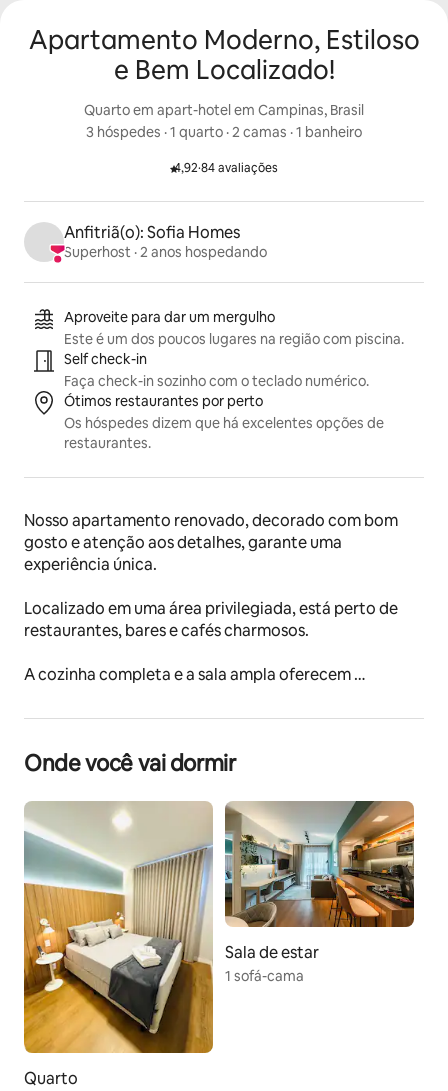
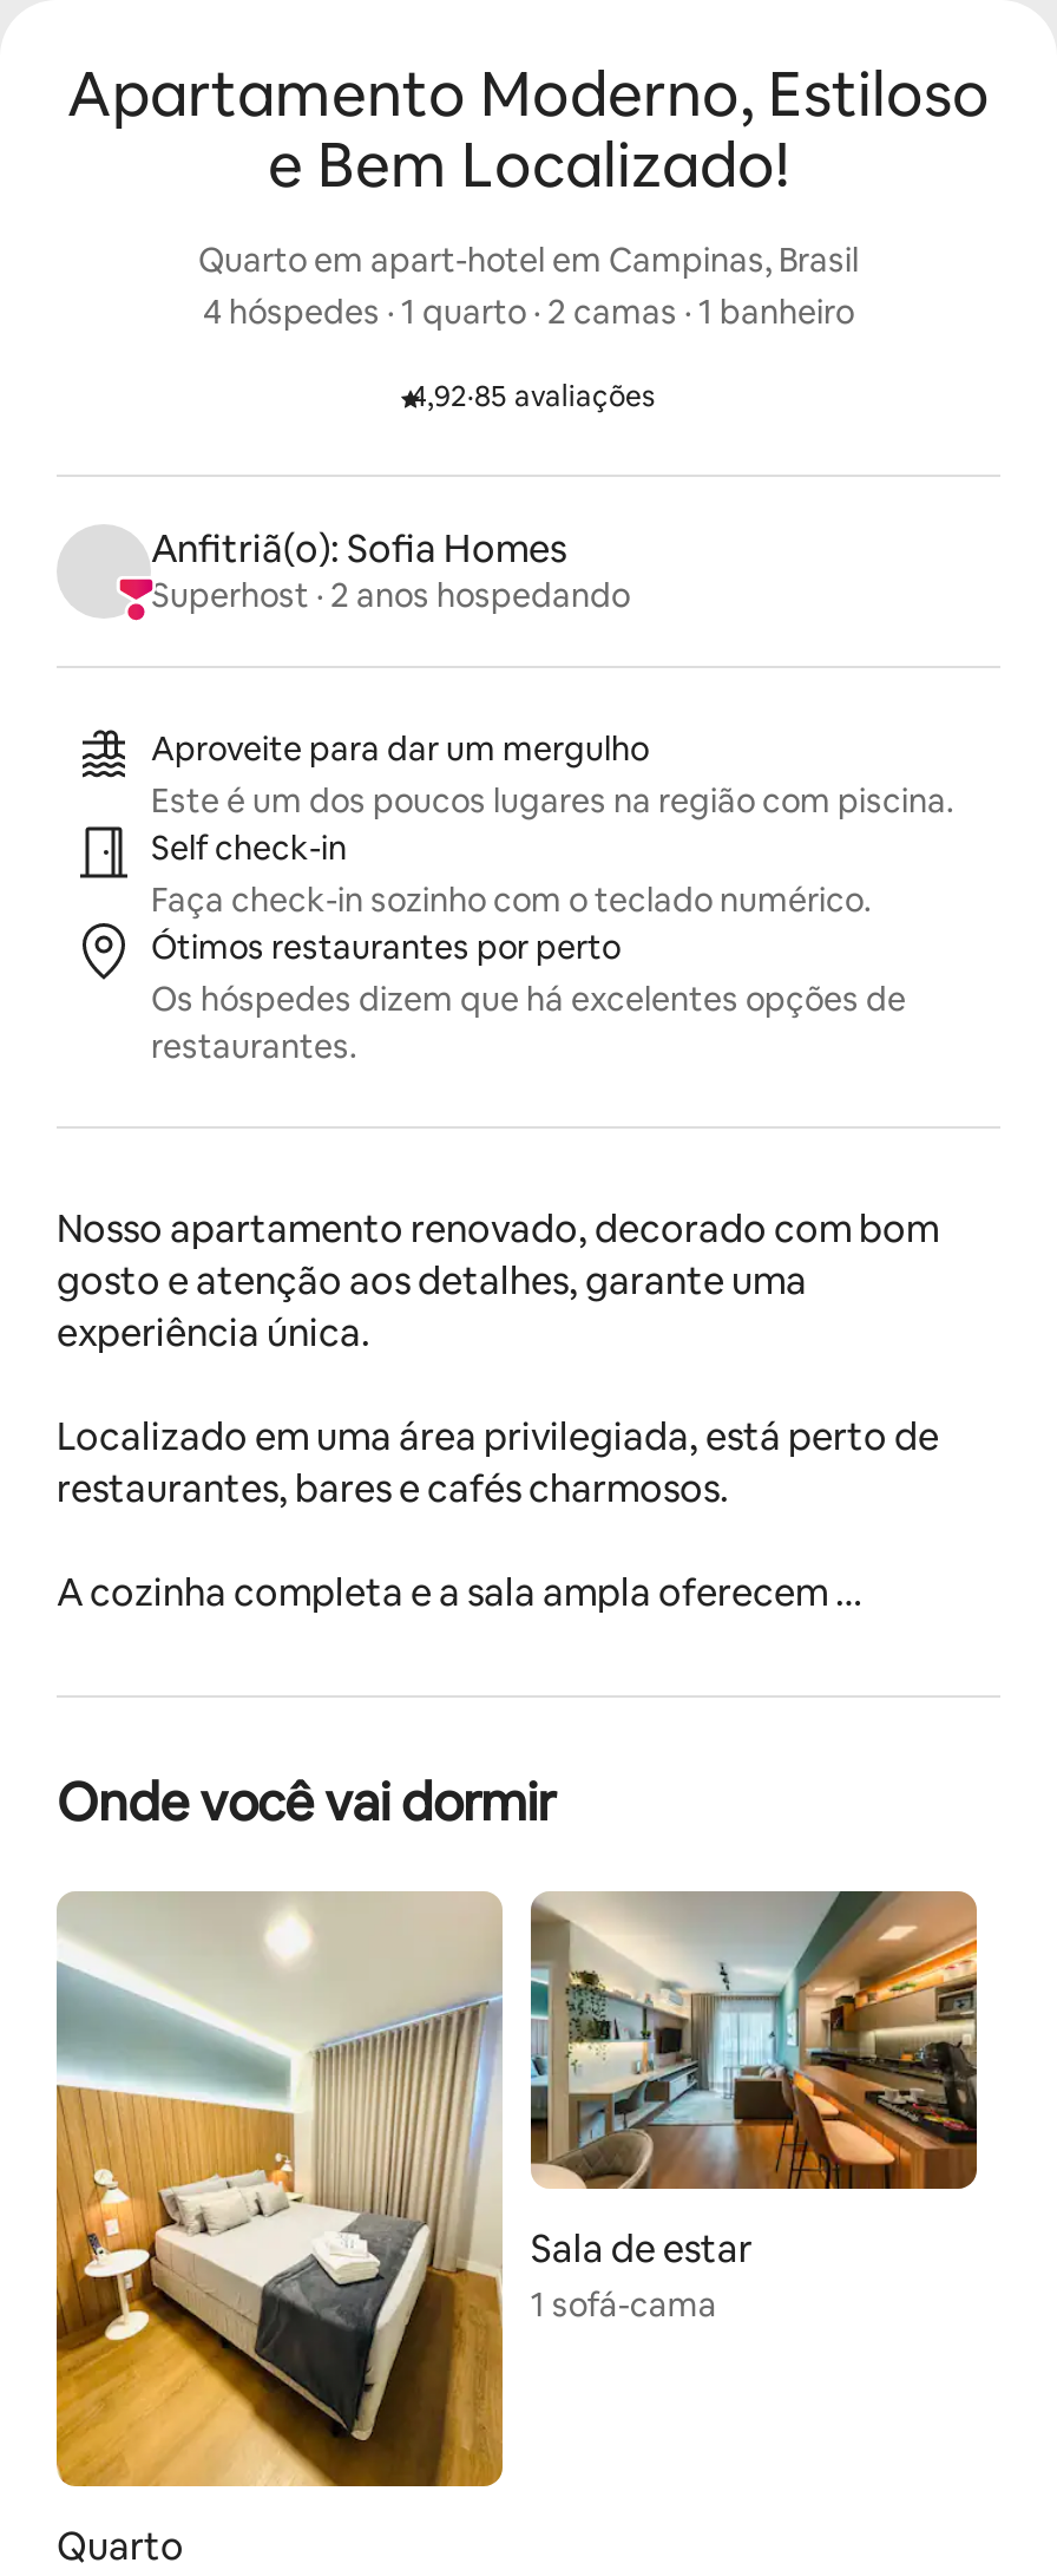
- 3 hóspedes · 1 quarto · 2 camas · 1 banheiro
+ 4 hóspedes · 1 quarto · 2 camas · 1 banheiro

- 4,92·84 avaliações
+ 4,92·85 avaliações
